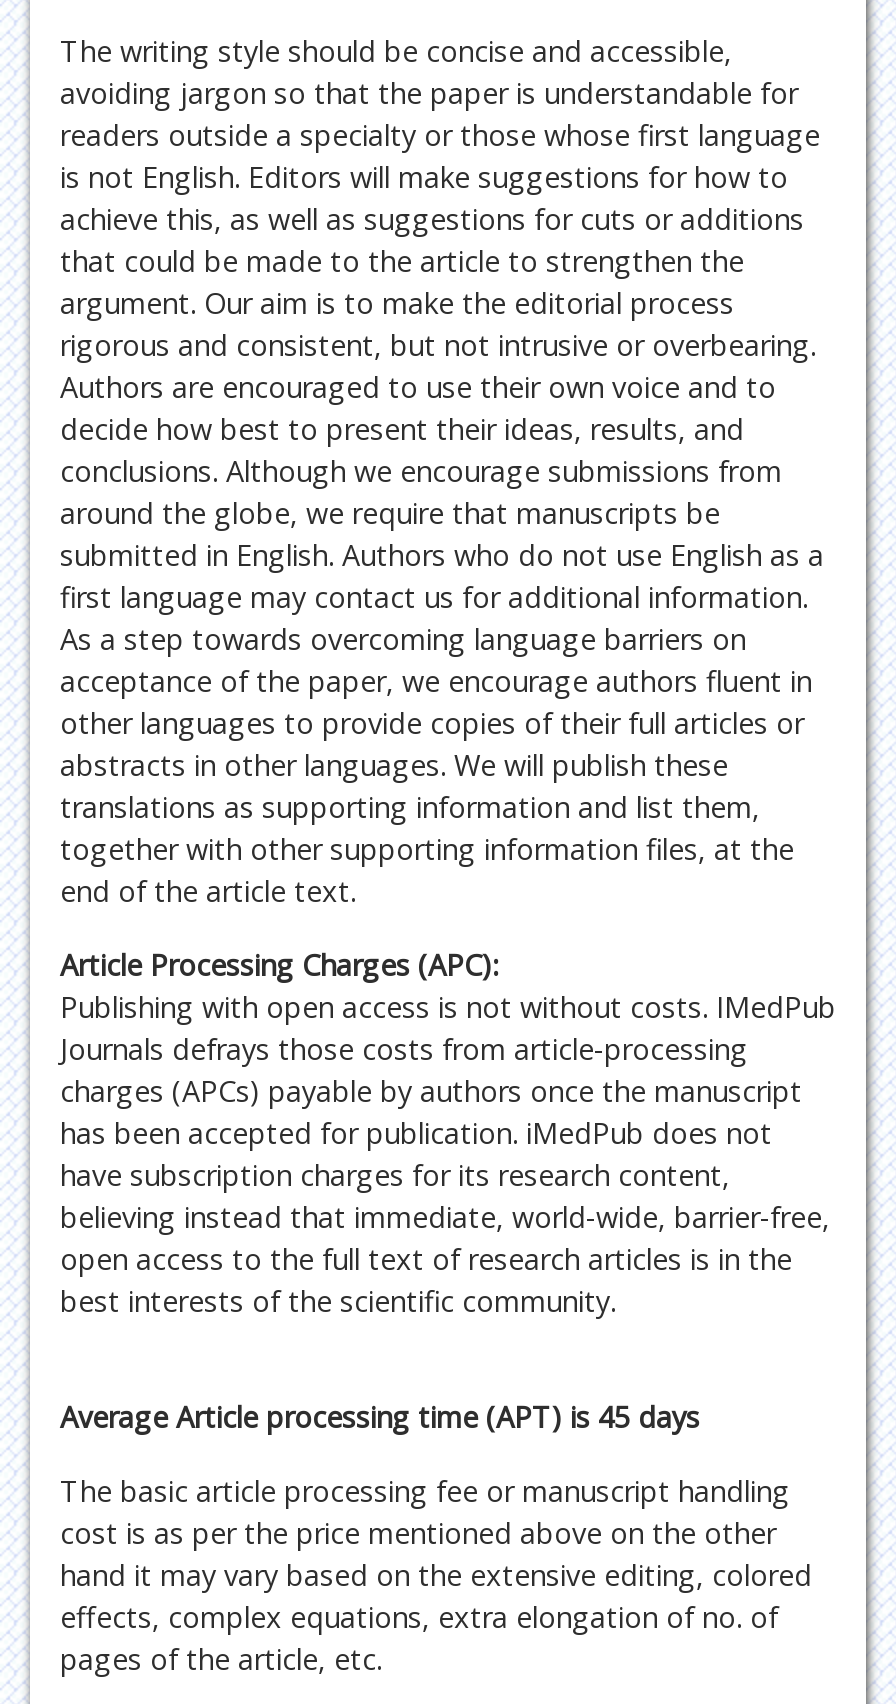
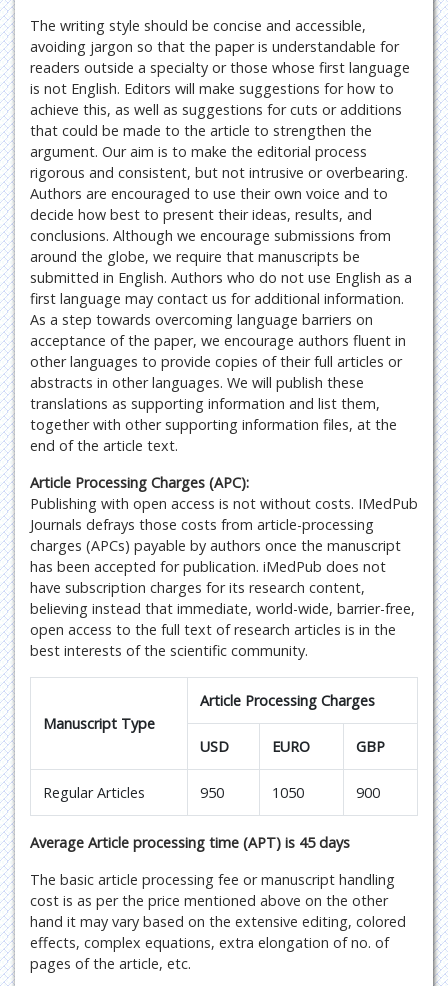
+ Manuscript Type

+ Article Processing Charges
+ USD
+ EURO
+ GBP
+ Regular Articles
+ 950
+ 1050
+ 900
